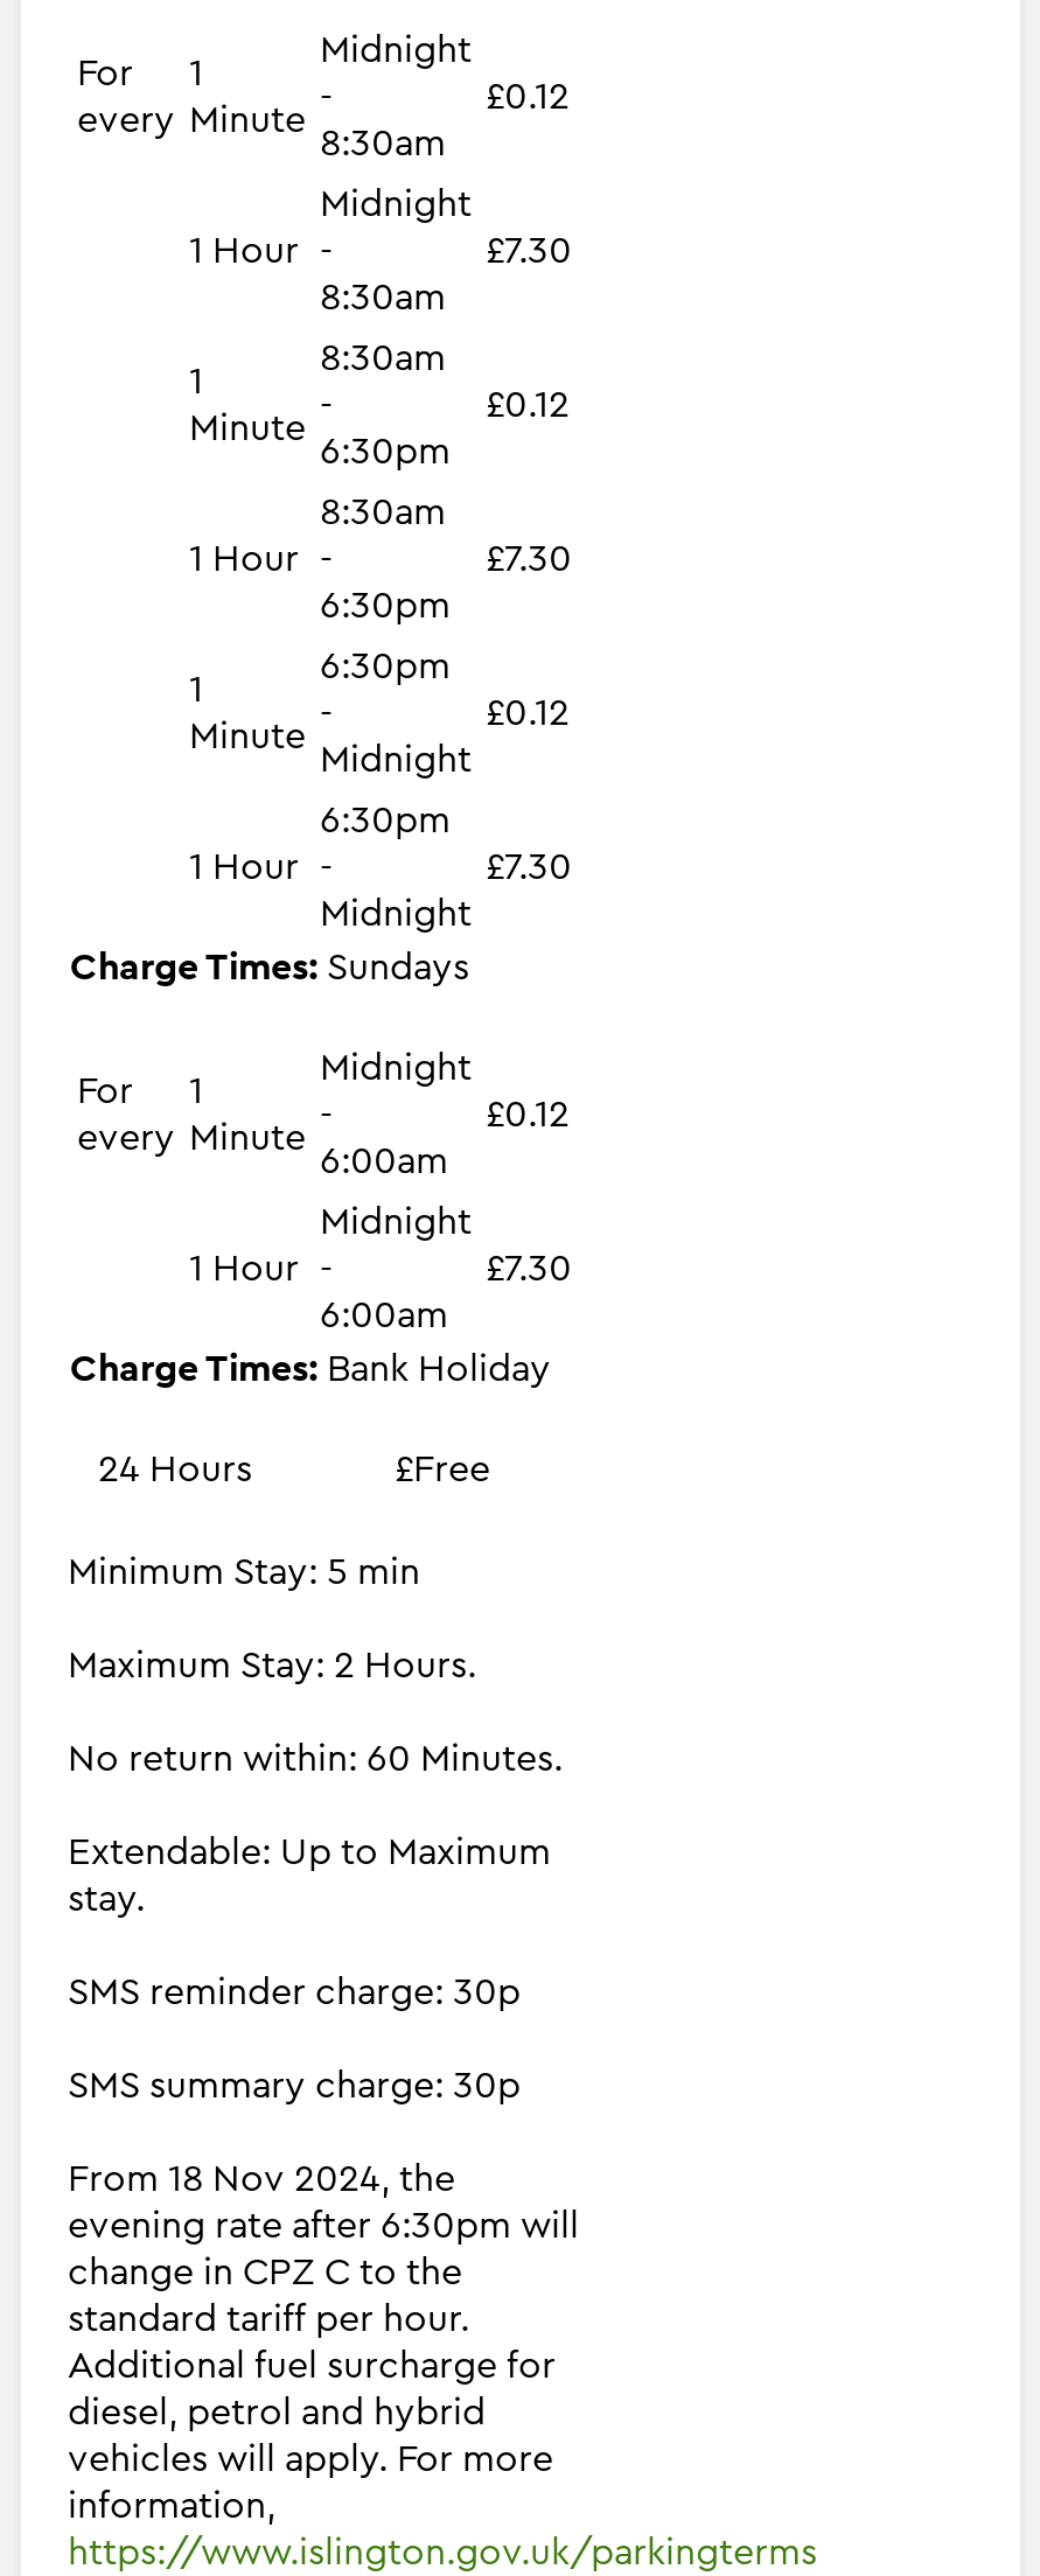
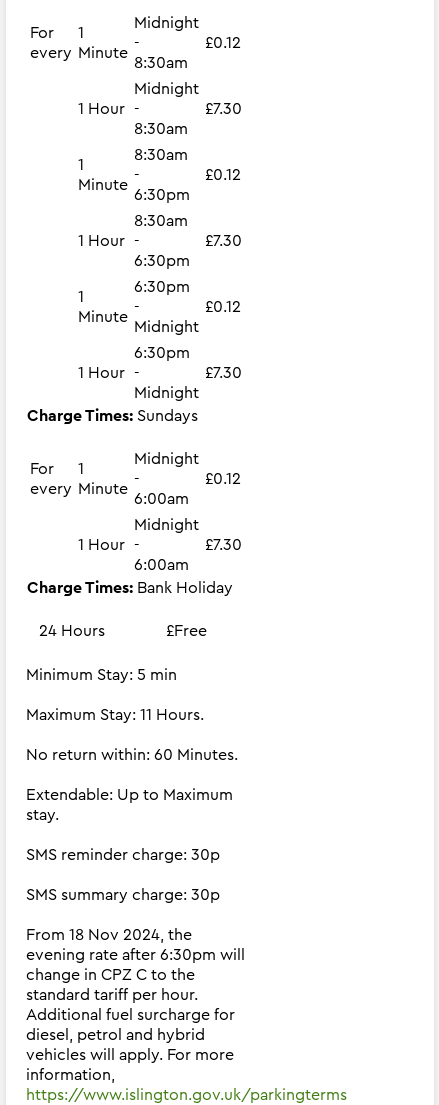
- Maximum Stay: 2 Hours.
+ Maximum Stay: 11 Hours.
